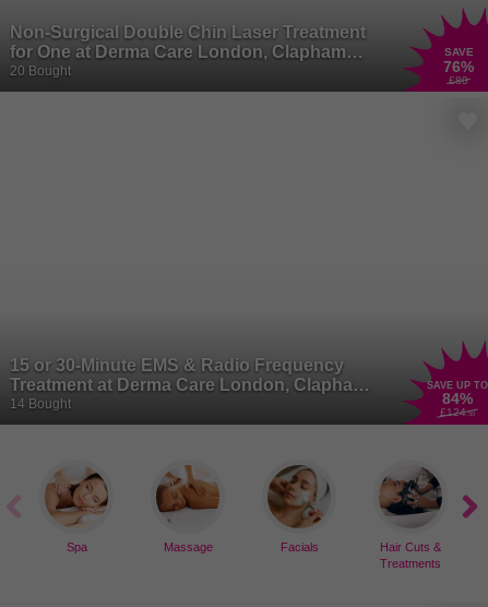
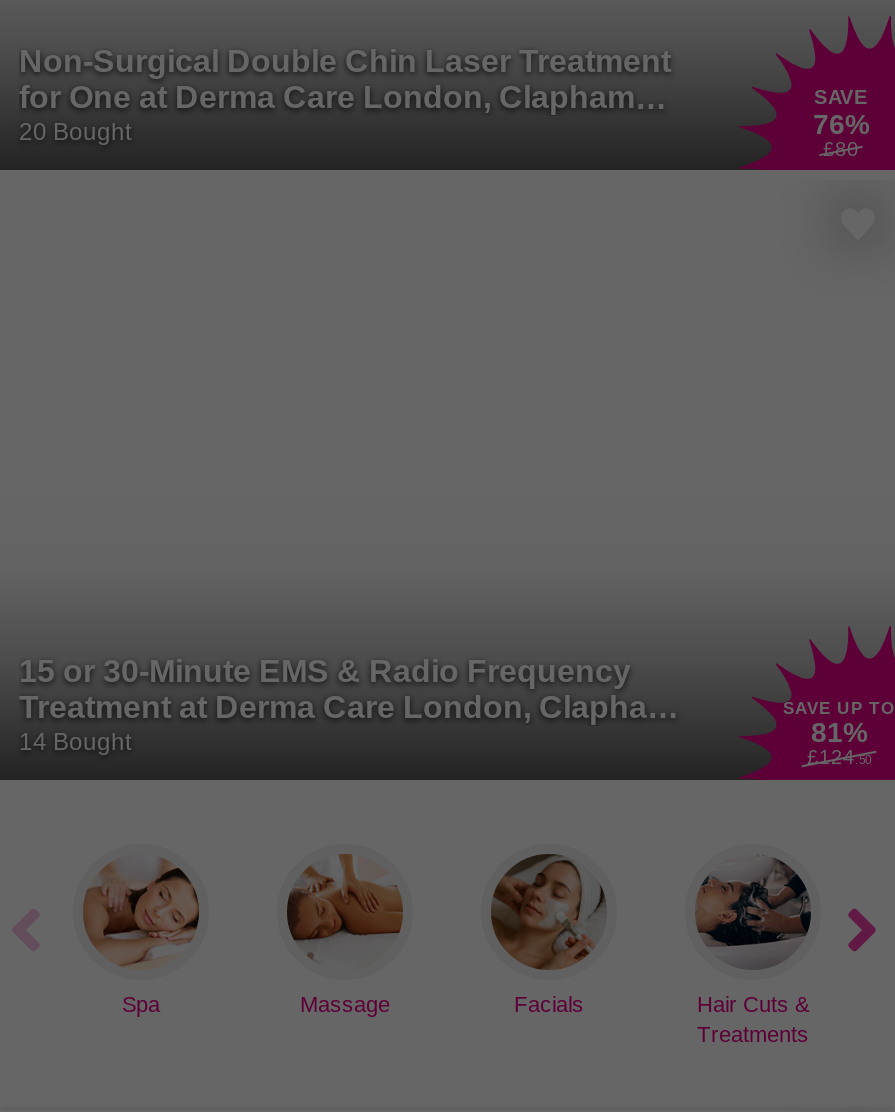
- 84%
+ 81%
